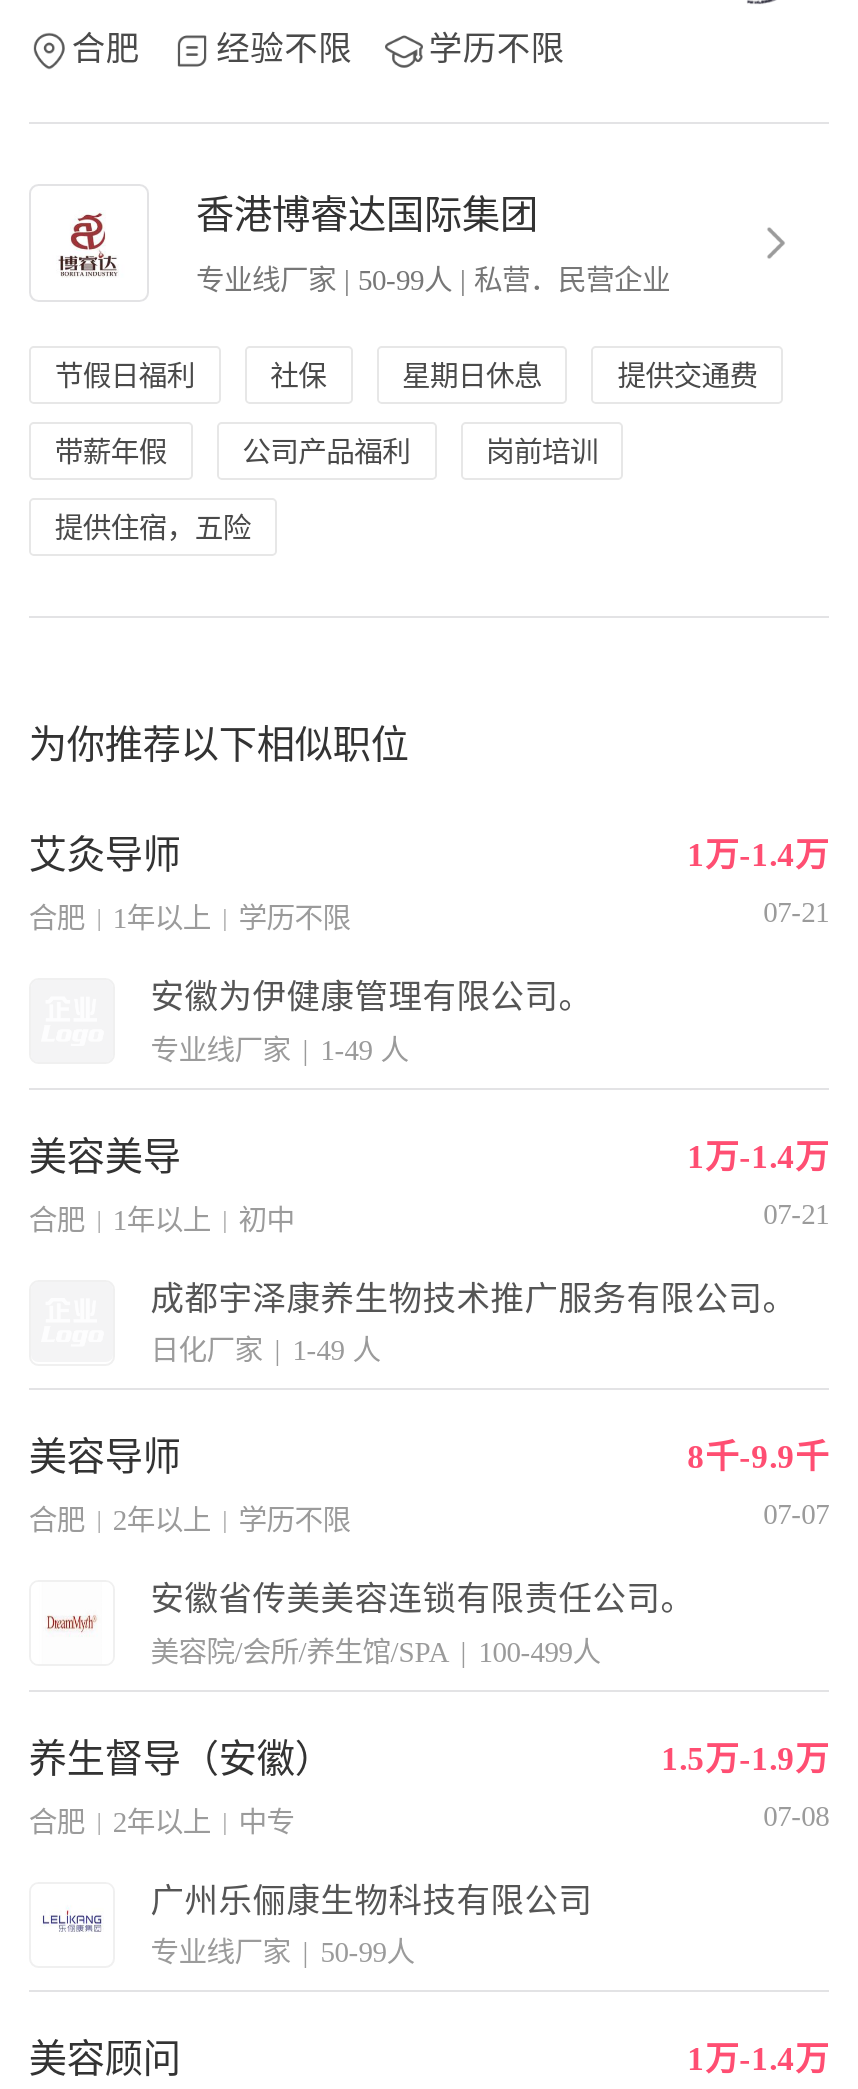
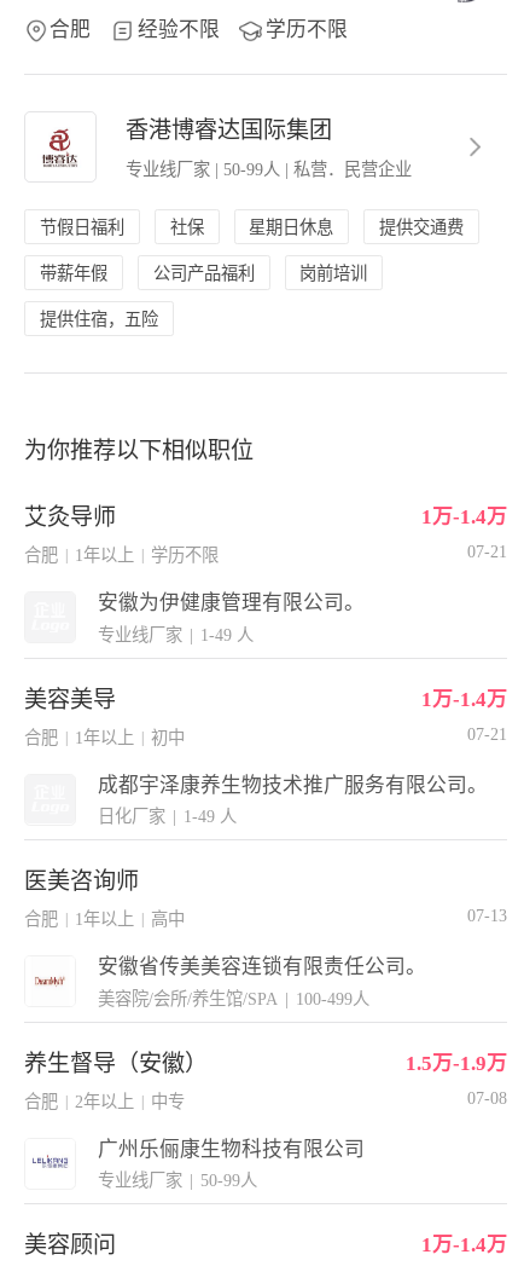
- 美容导师
- 8千-9.9千
+ 医美咨询师

- 2年以上
- 学历不限
- 07-07
+ 1年以上
+ 高中
+ 07-13
